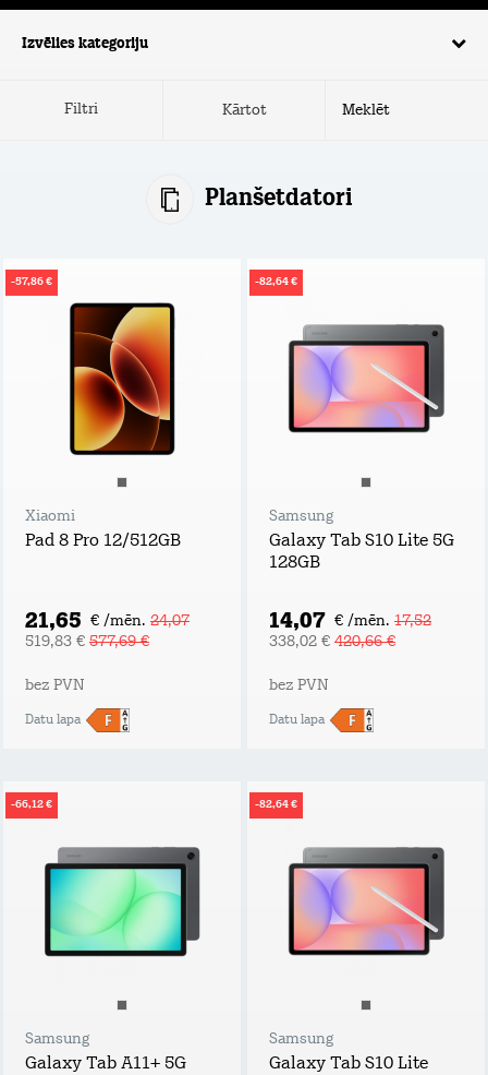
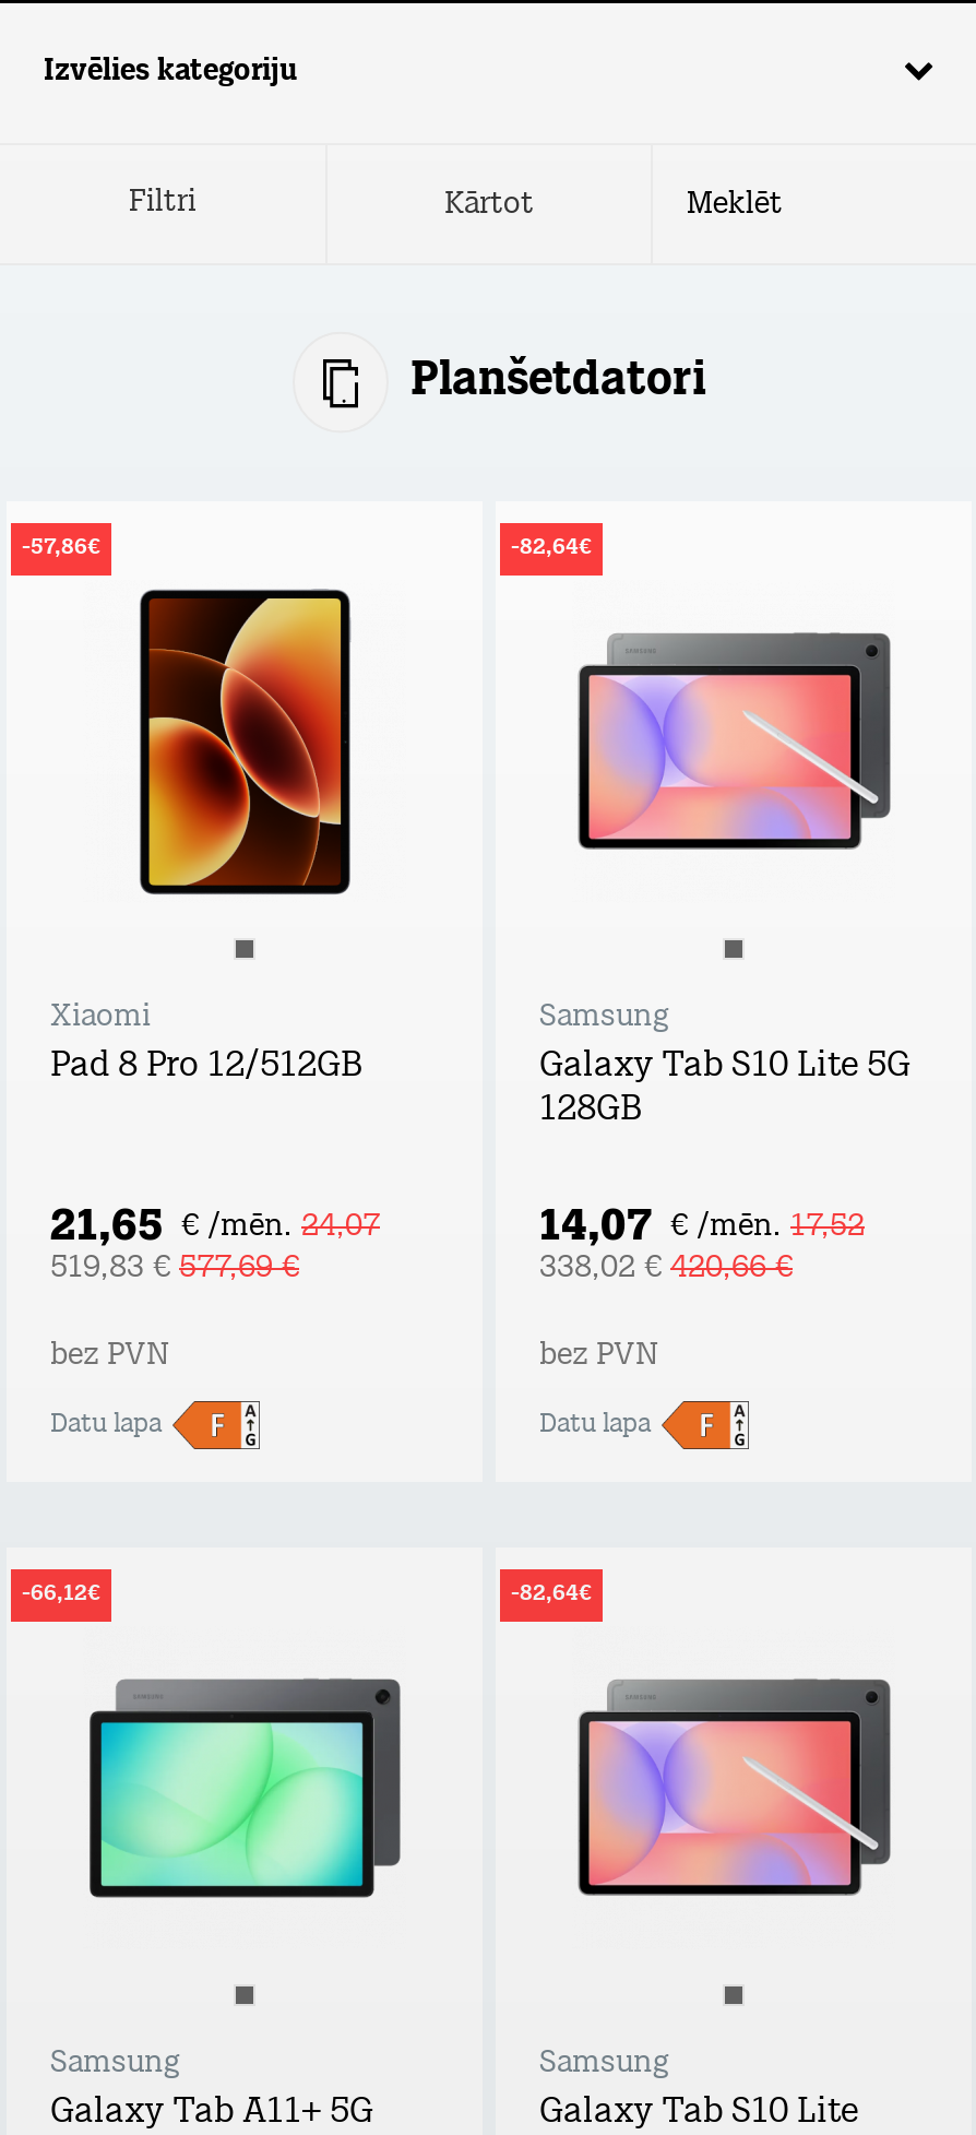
- -57,86 €
+ -57,86€

- -82,64 €
+ -82,64€

- -66,12 €
+ -66,12€

- -82,64 €
+ -82,64€
